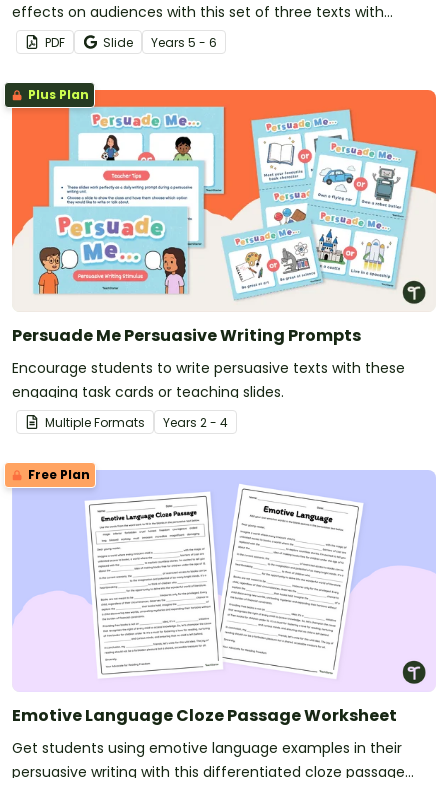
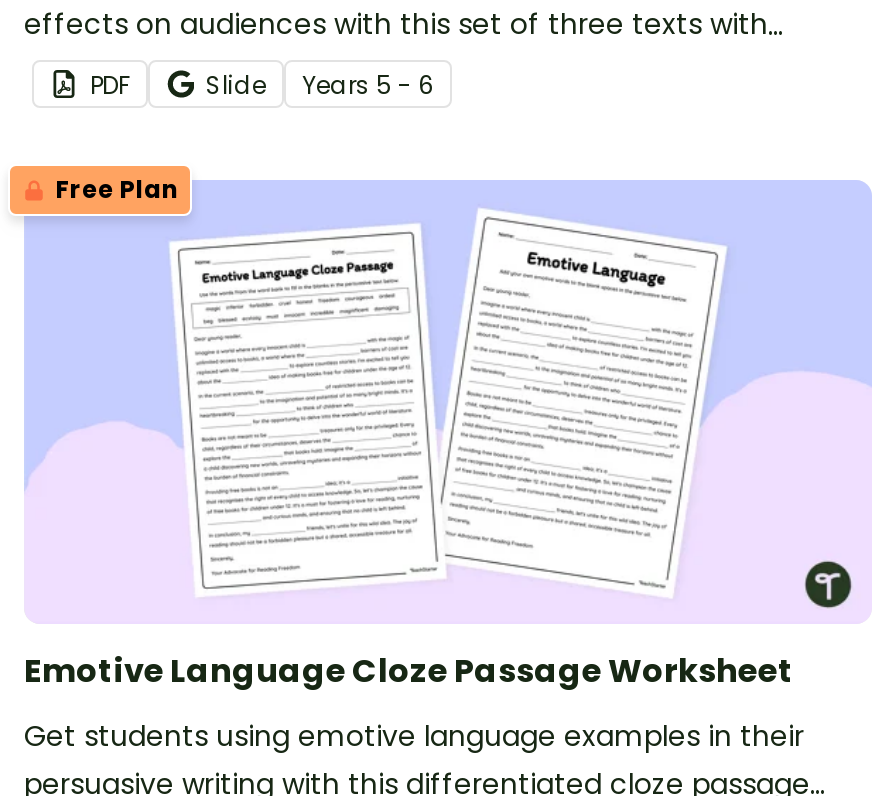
- [image]
- Plus Plan

- Persuade Me Persuasive Writing Prompts
- Encourage students to write persuasive texts with these
- engaging task cards or teaching slides.
- Multiple Formats
- Years 2 - 4
